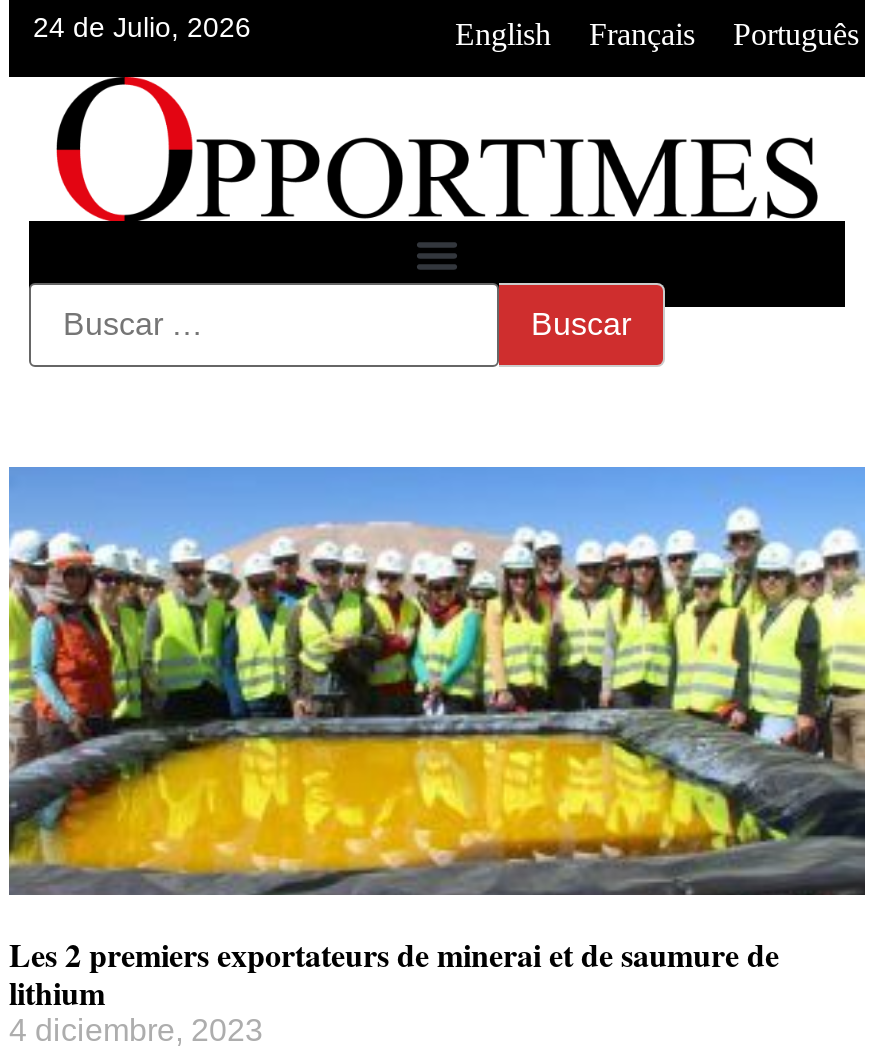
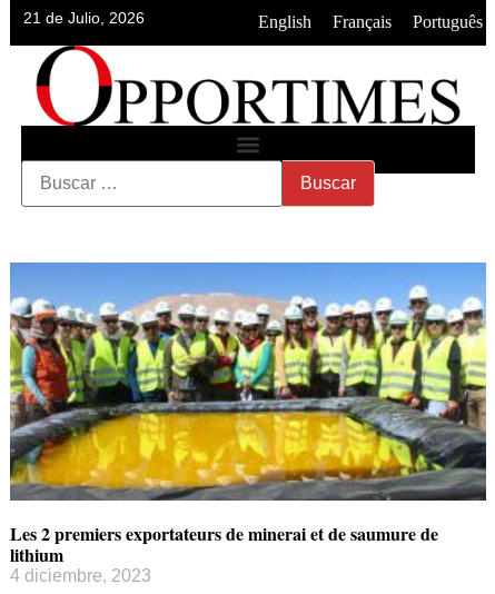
- 24 de Julio, 2026
+ 21 de Julio, 2026
